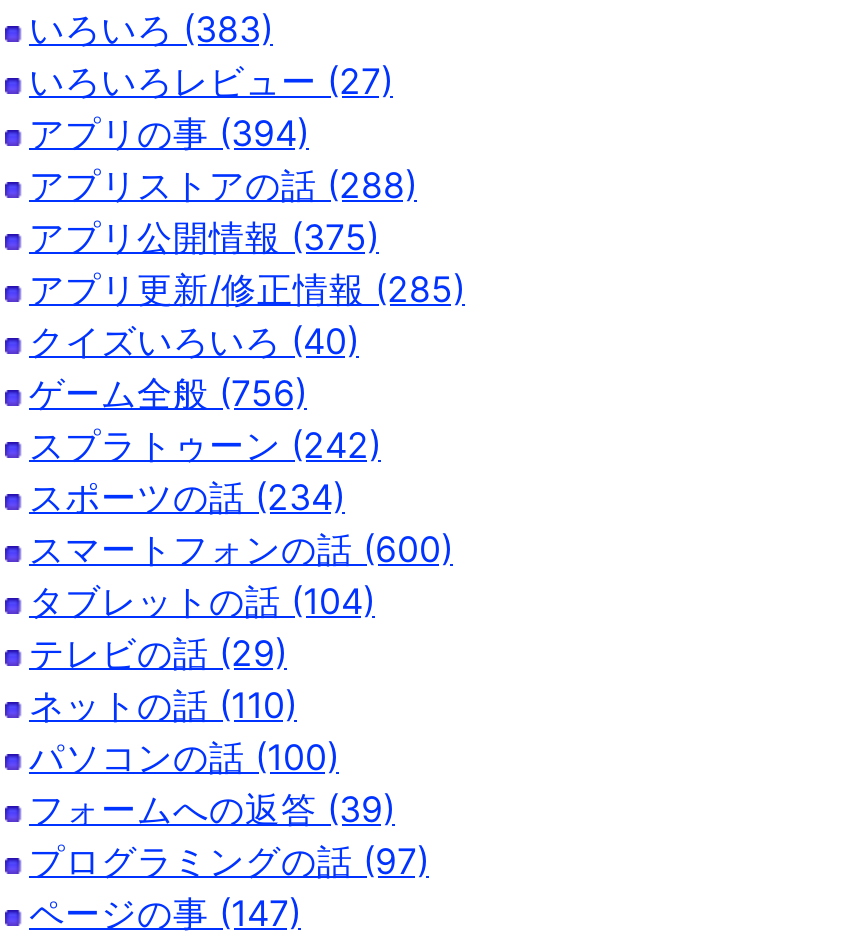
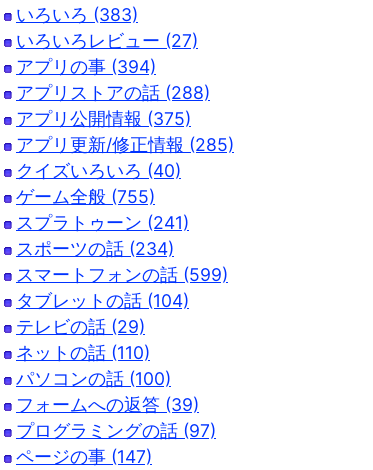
- ゲーム全般 (756)
+ ゲーム全般 (755)

- スプラトゥーン (242)
+ スプラトゥーン (241)

- スマートフォンの話 (600)
+ スマートフォンの話 (599)
